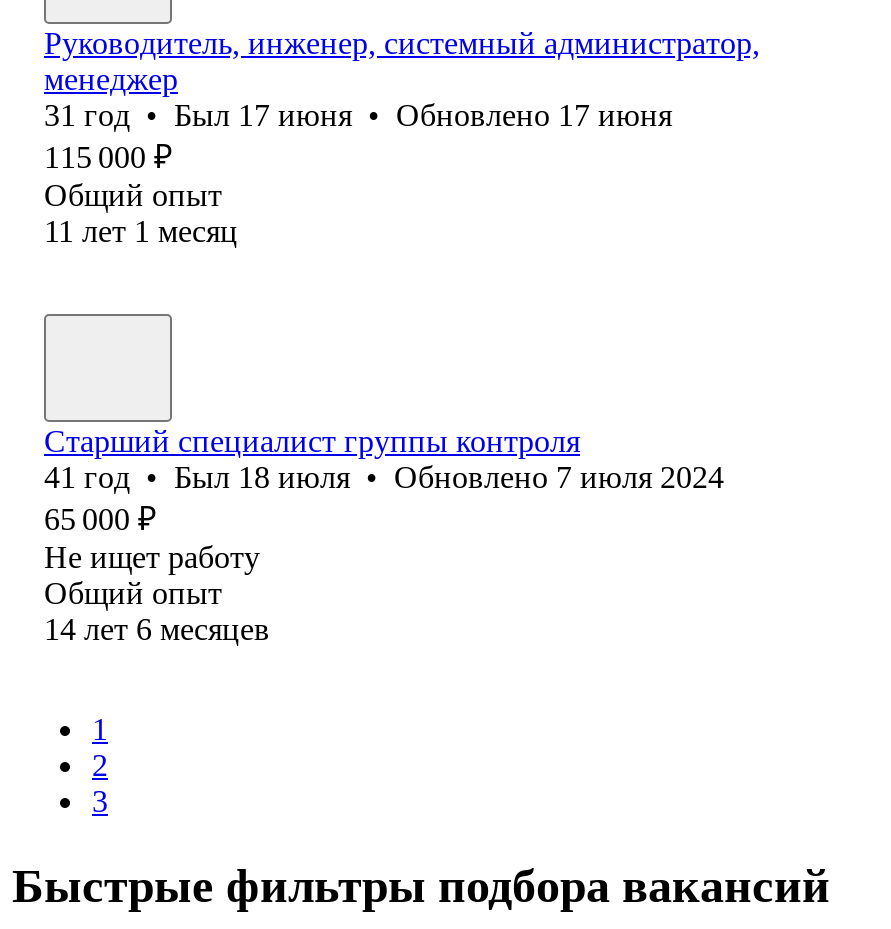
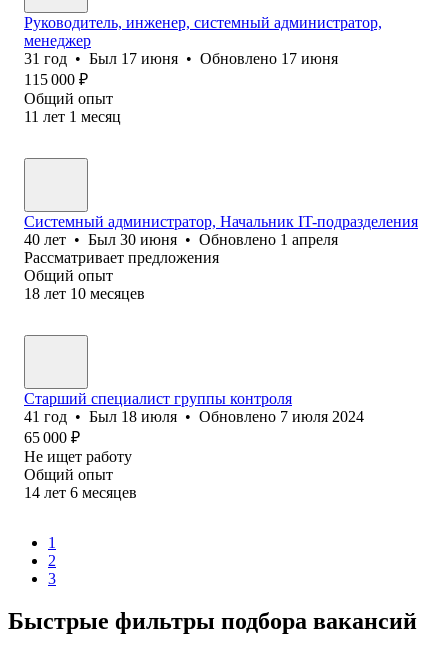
+ Системный администратор, Начальник IT-подразделения
+ 40 лет • Был 30 июня • Обновлено 1 апреля
+ Рассматривает предложения
+ Общий опыт
+ 18 лет 10 месяцев
